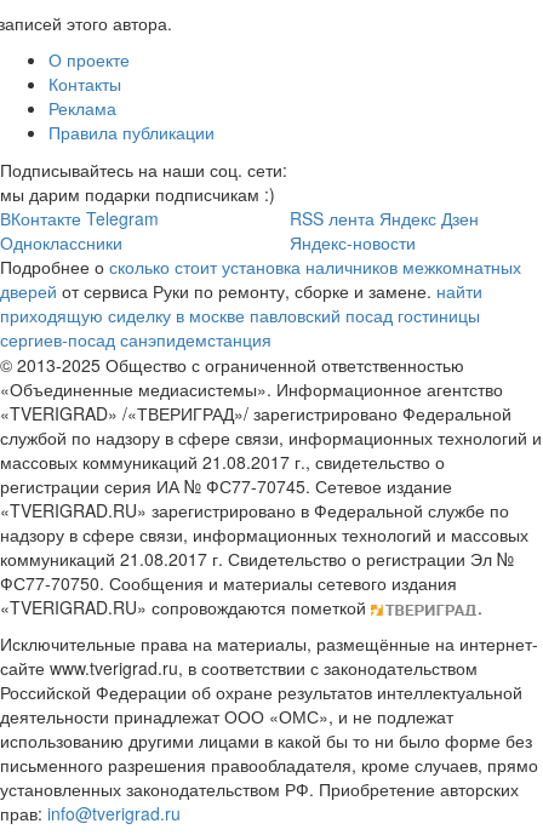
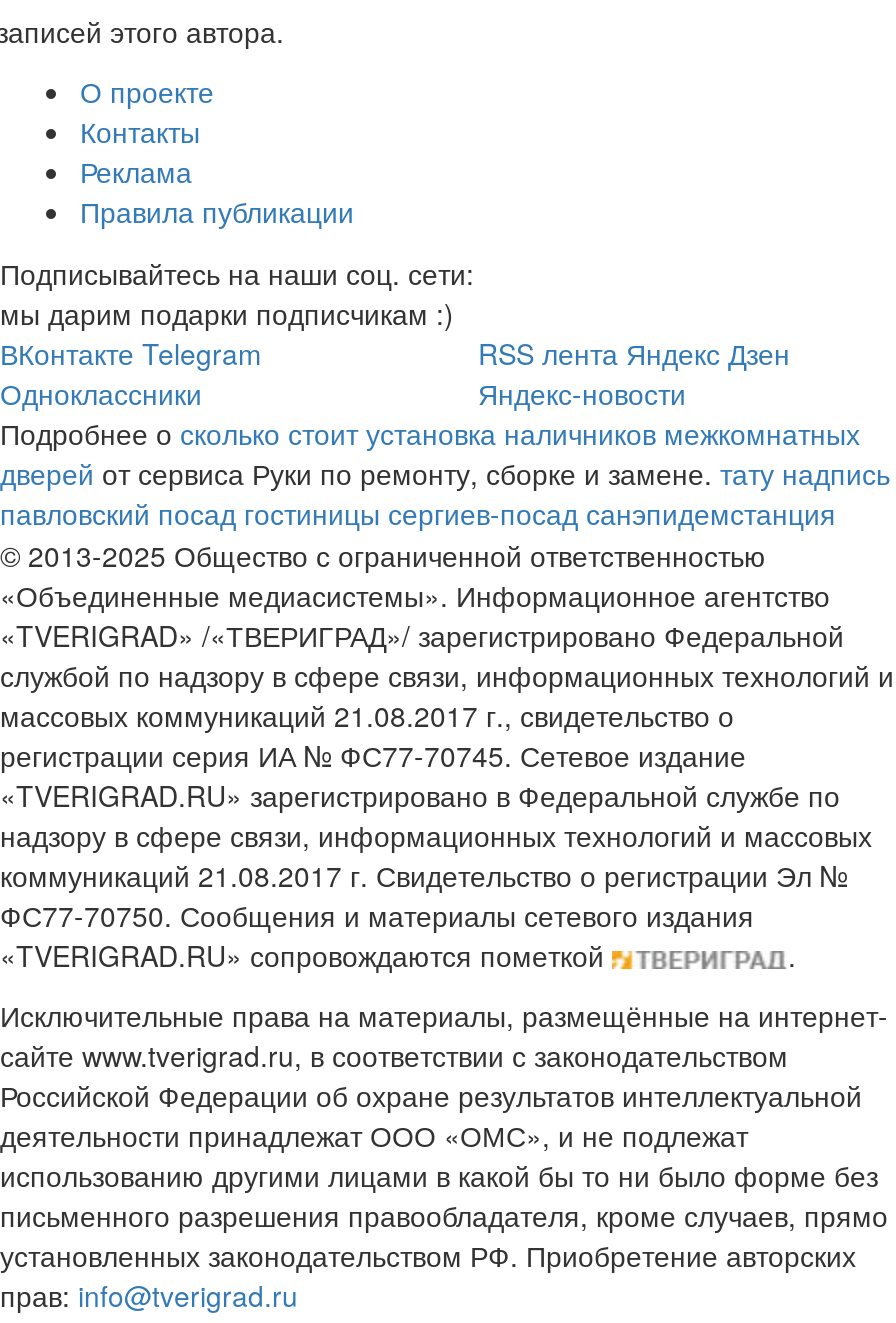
- дверей от сервиса Руки по ремонту, сборке и замене. найти
- приходящую сиделку в москве павловский посад гостиницы
- сергиев-посад санэпидемстанция
+ дверей от сервиса Руки по ремонту, сборке и замене. тату надпись
+ павловский посад гостиницы сергиев-посад санэпидемстанция
